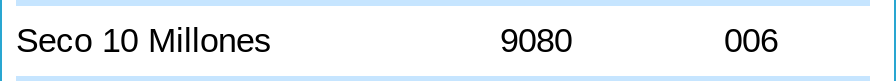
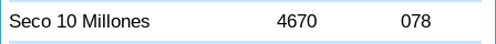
- 9080
+ 4670

- 006
+ 078
